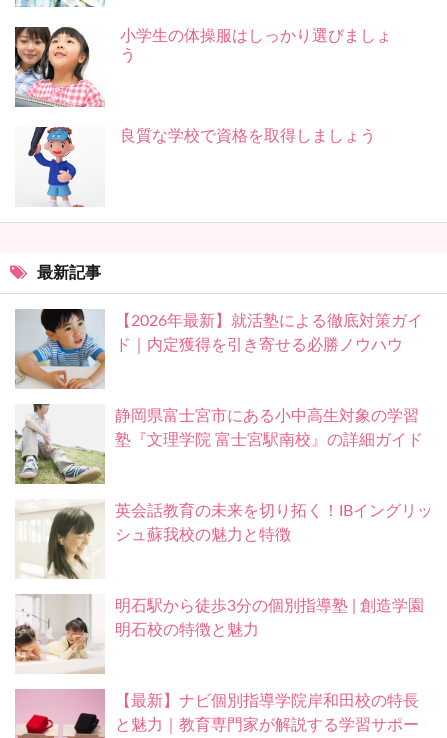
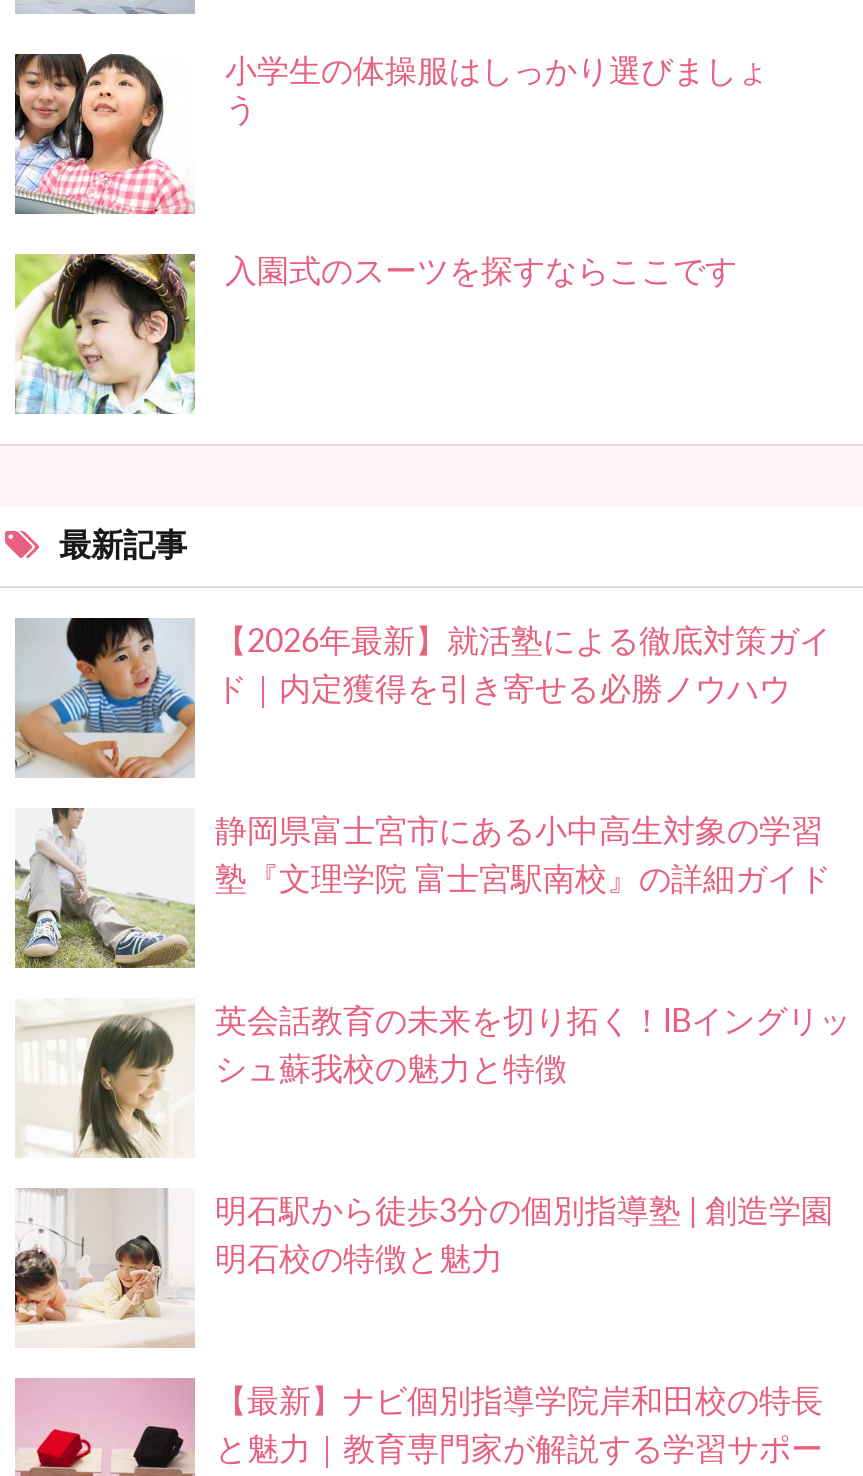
- [image]
- 良質な学校で資格を取得しましょう
+ [image]
+ 入園式のスーツを探すならここです
